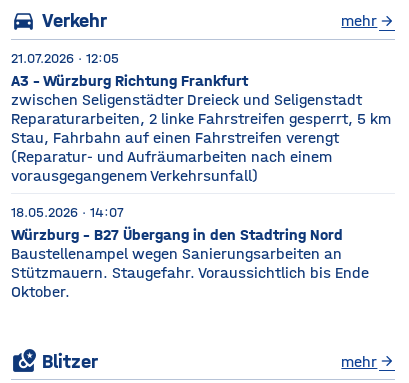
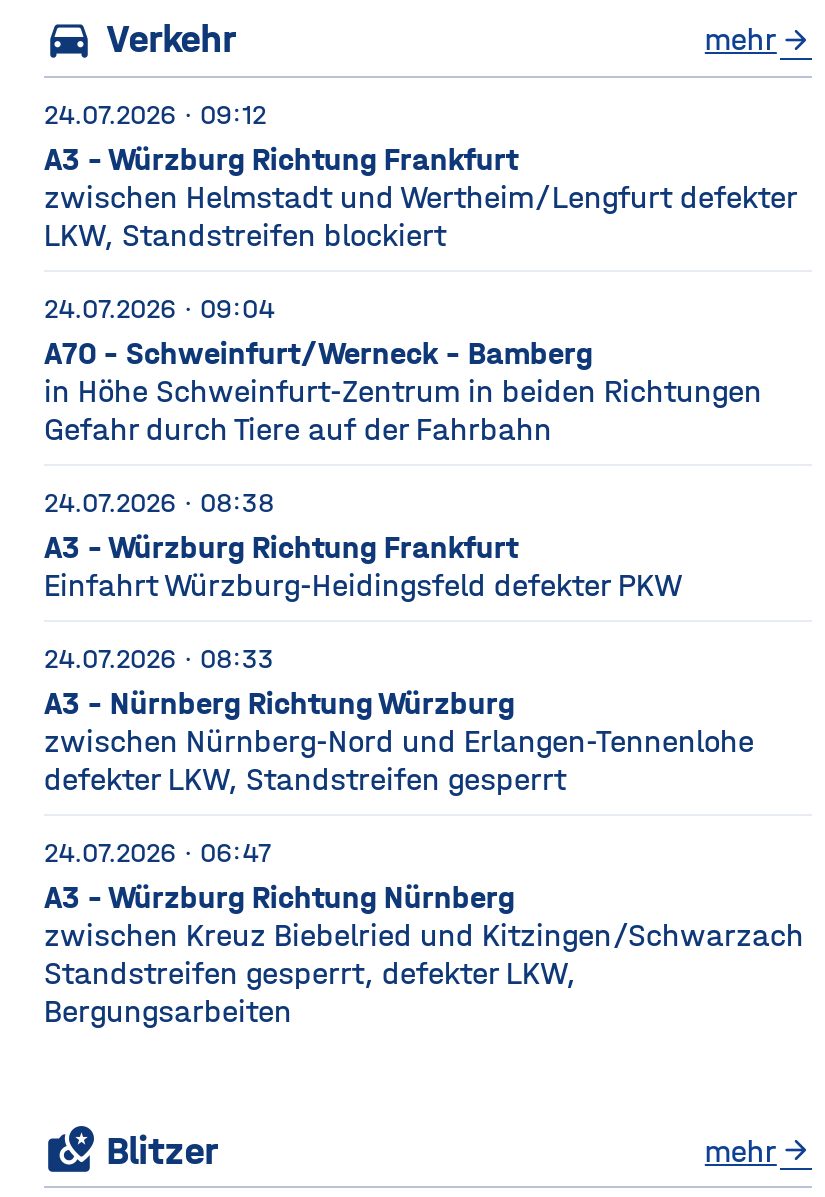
- 21.07.2026 · 12:05
+ 24.07.2026 · 09:12

- zwischen Seligenstädter Dreieck und Seligenstadt
- Reparaturarbeiten, 2 linke Fahrstreifen gesperrt, 5 km
- Stau, Fahrbahn auf einen Fahrstreifen verengt
- (Reparatur- und Aufräumarbeiten nach einem
- vorausgegangenem Verkehrsunfall)
- 18.05.2026 · 14:07
- Würzburg - B27 Übergang in den Stadtring Nord
- Baustellenampel wegen Sanierungsarbeiten an
- Stützmauern. Staugefahr. Voraussichtlich bis Ende
- Oktober.
+ zwischen Helmstadt und Wertheim/Lengfurt defekter
+ LKW, Standstreifen blockiert
+ 24.07.2026 · 09:04
+ A70 - Schweinfurt/Werneck - Bamberg
+ in Höhe Schweinfurt-Zentrum in beiden Richtungen
+ Gefahr durch Tiere auf der Fahrbahn
+ 24.07.2026 · 08:38
+ A3 - Würzburg Richtung Frankfurt
+ Einfahrt Würzburg-Heidingsfeld defekter PKW
+ 24.07.2026 · 08:33
+ A3 - Nürnberg Richtung Würzburg
+ zwischen Nürnberg-Nord und Erlangen-Tennenlohe
+ defekter LKW, Standstreifen gesperrt
+ 24.07.2026 · 06:47
+ A3 - Würzburg Richtung Nürnberg
+ zwischen Kreuz Biebelried und Kitzingen/Schwarzach
+ Standstreifen gesperrt, defekter LKW,
+ Bergungsarbeiten
